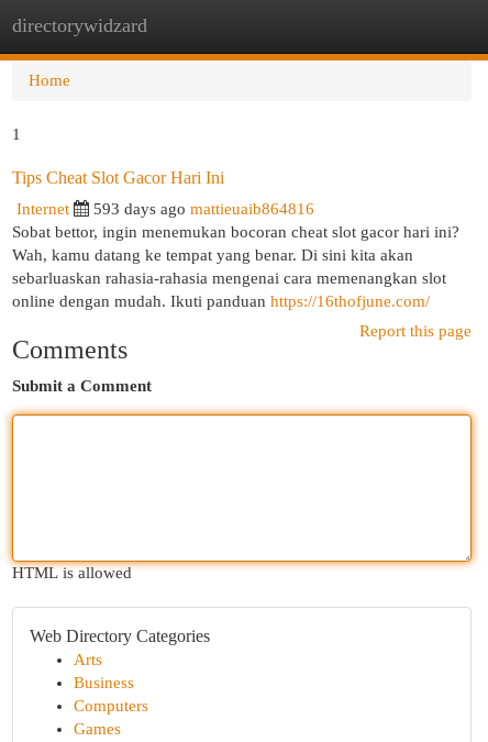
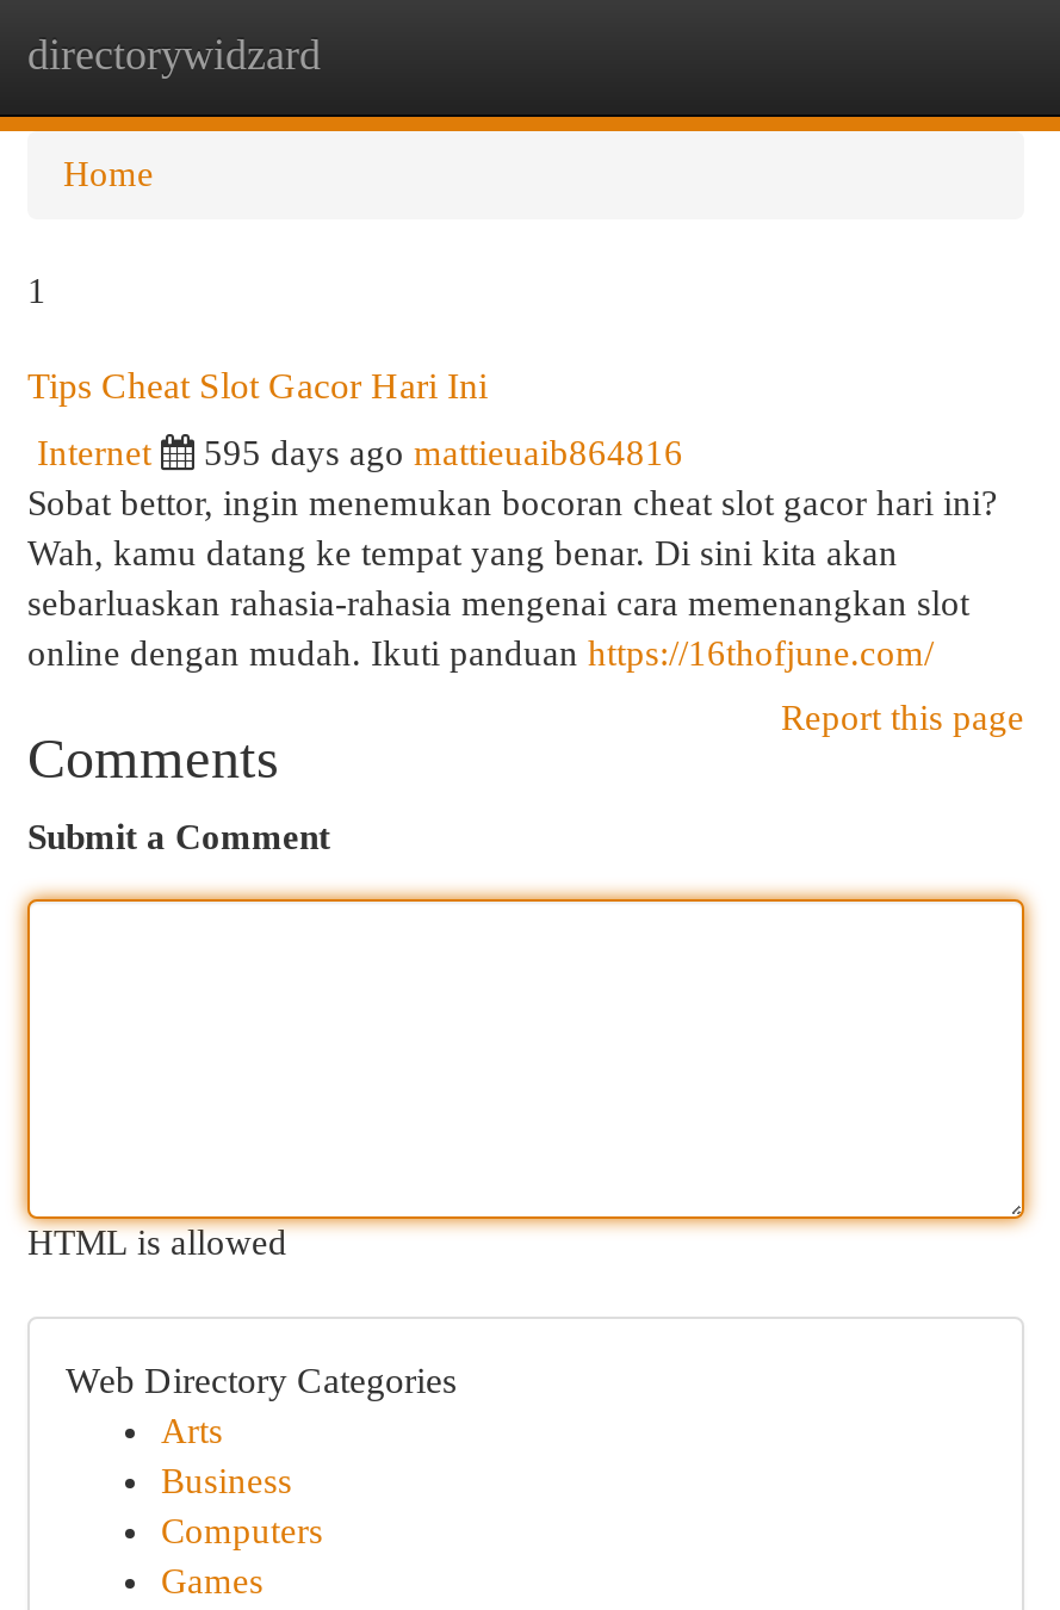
- 593 days ago mattieuaib864816
+ 595 days ago mattieuaib864816
